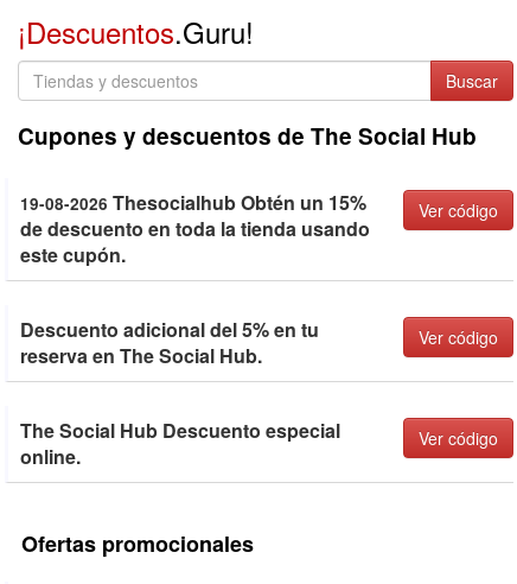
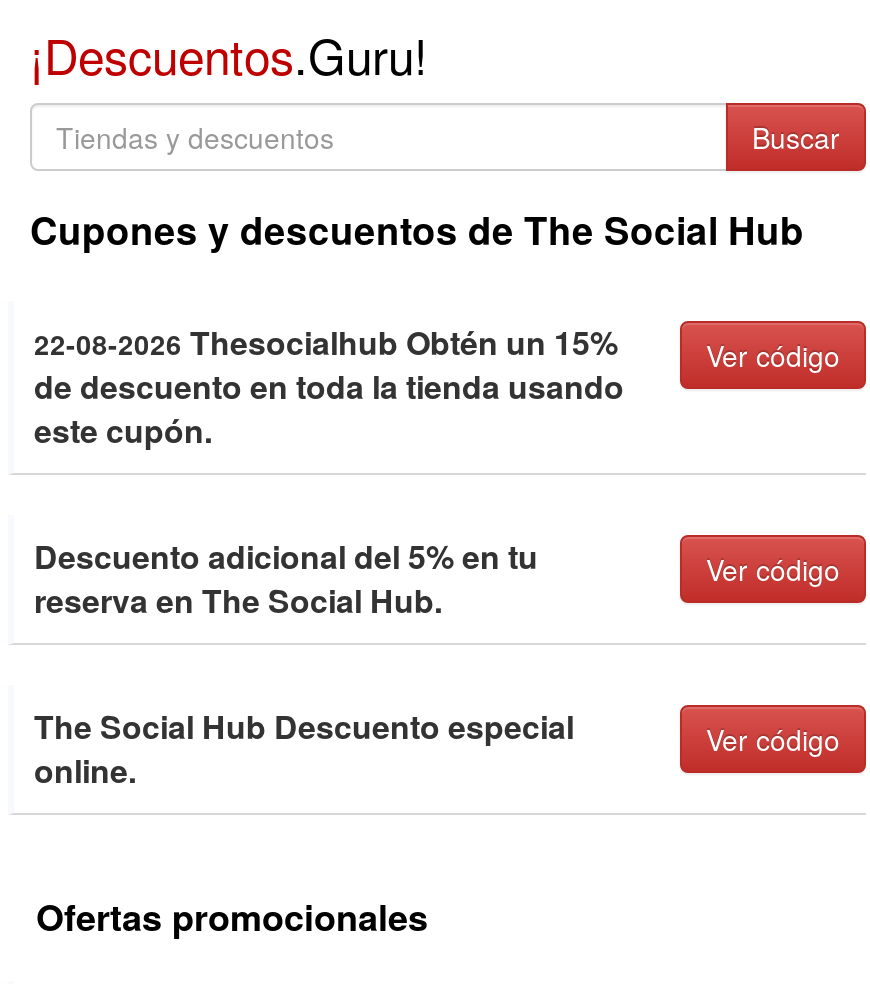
- 19-08-2026 Thesocialhub Obtén un 15%
+ 22-08-2026 Thesocialhub Obtén un 15%
